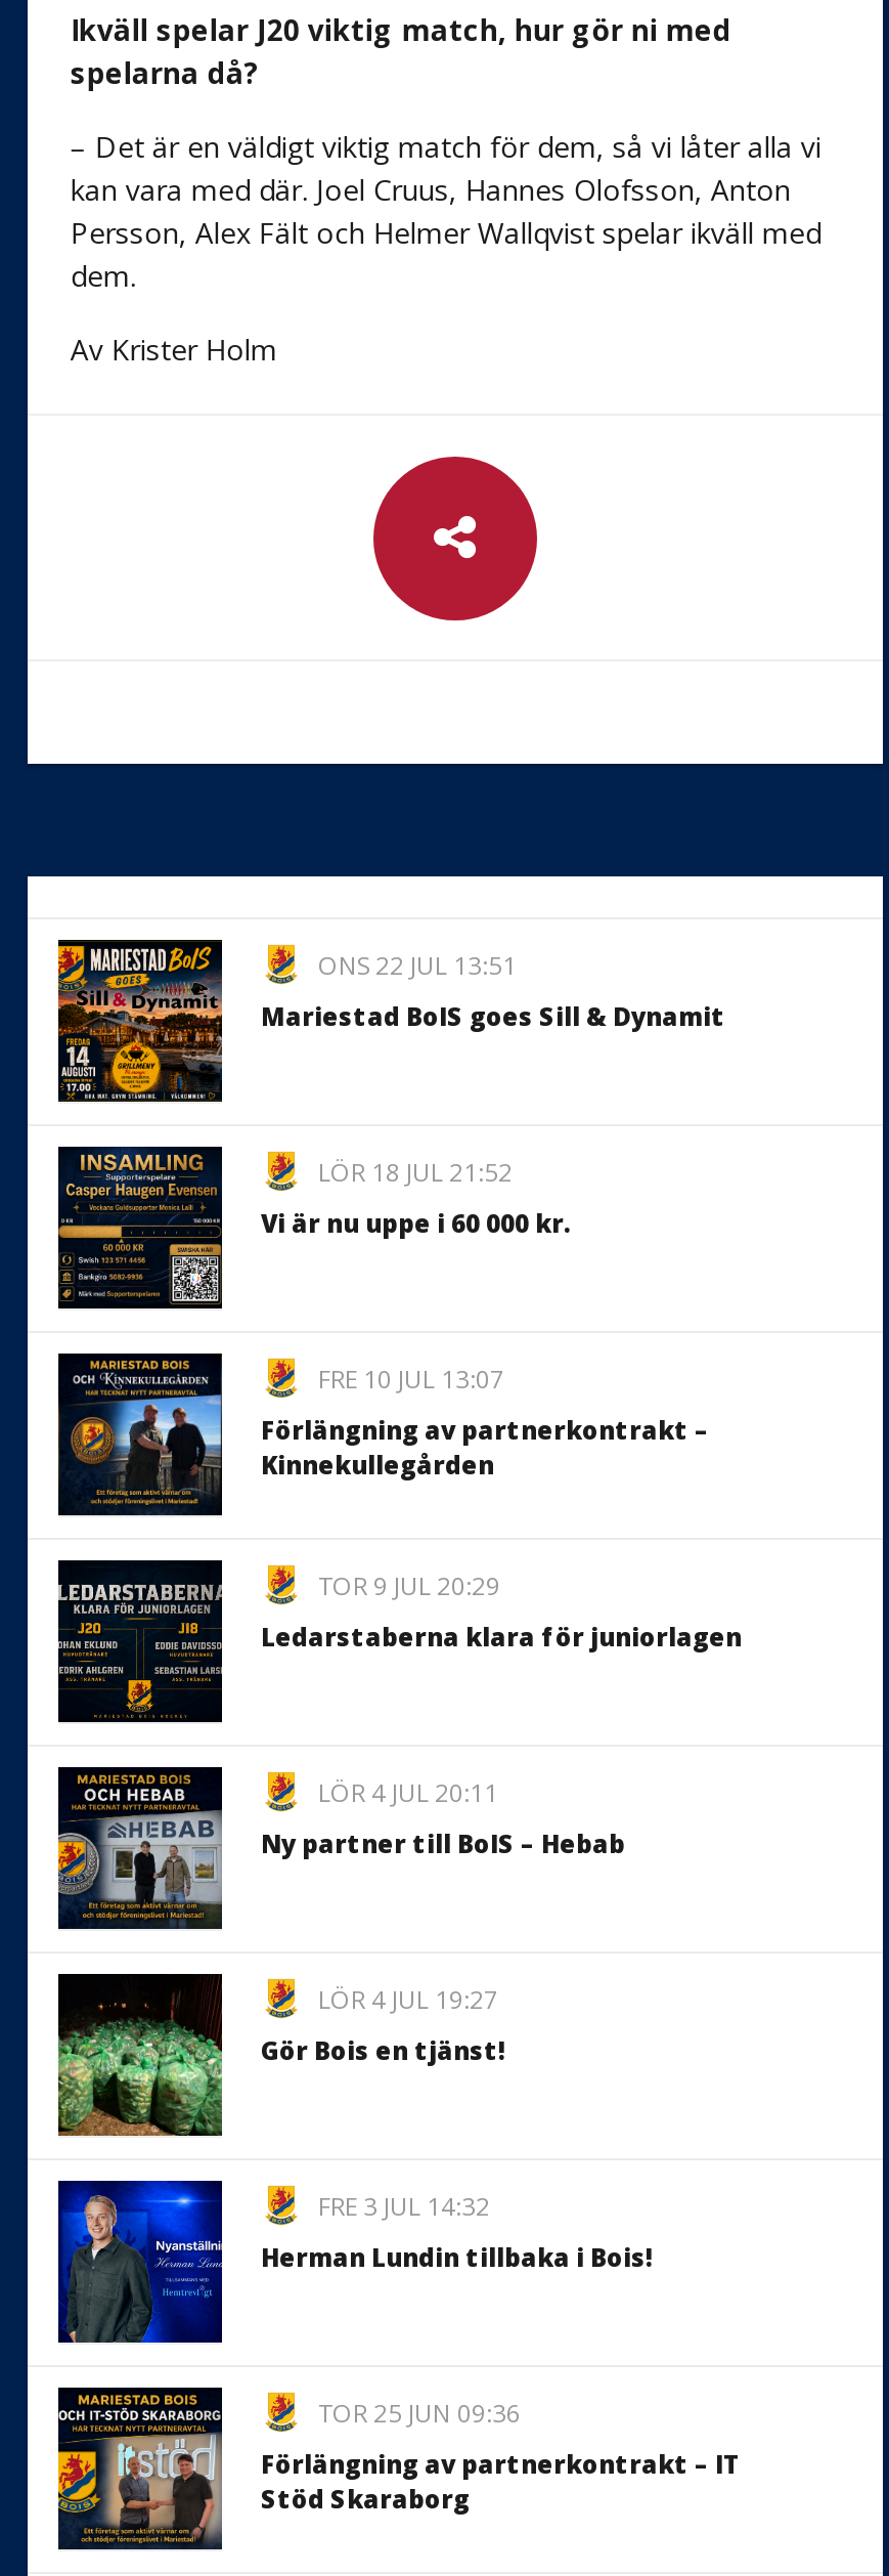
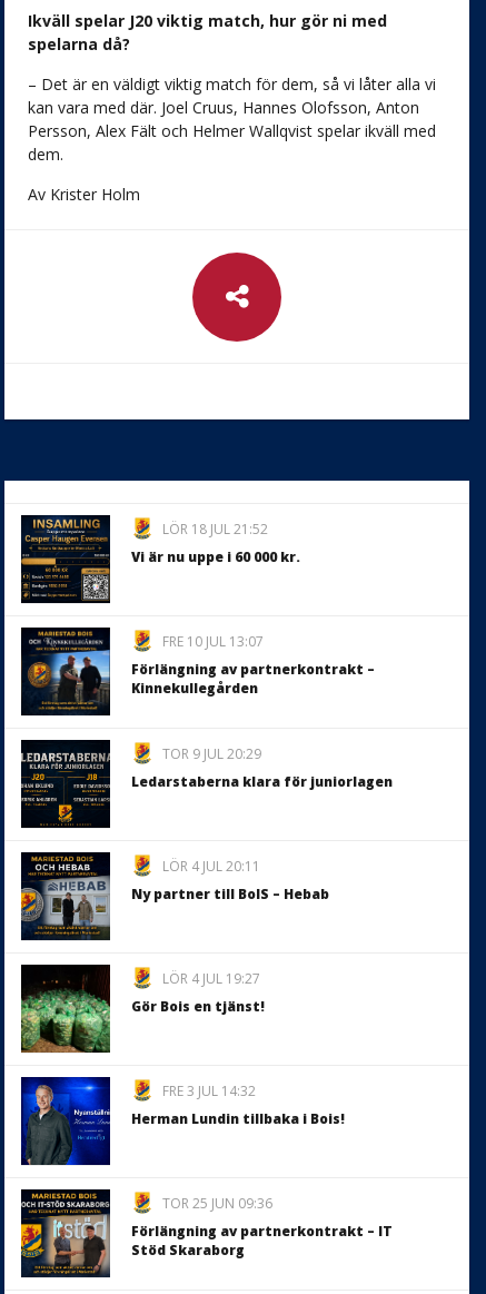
- [image]
- ONS 22 JUL 13:51
- Mariestad BoIS goes Sill & Dynamit
